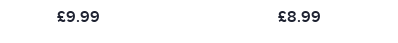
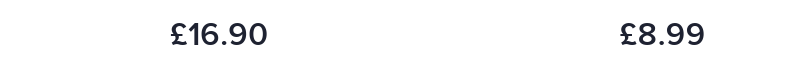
- £9.99
+ £16.90
